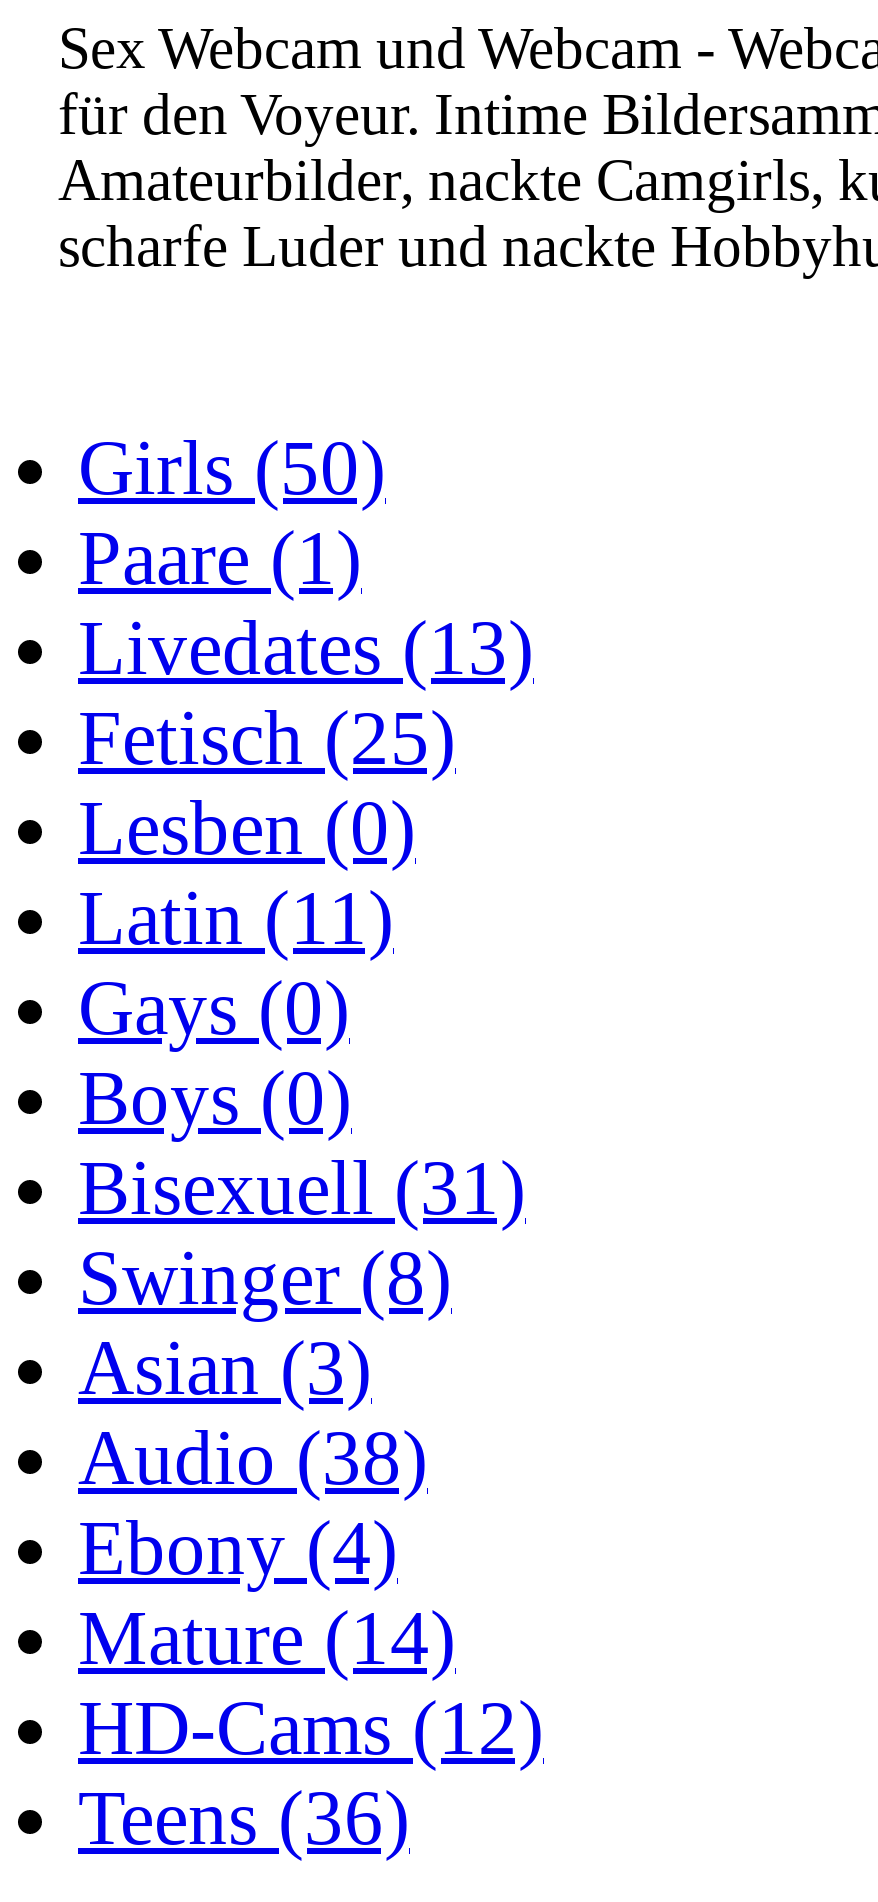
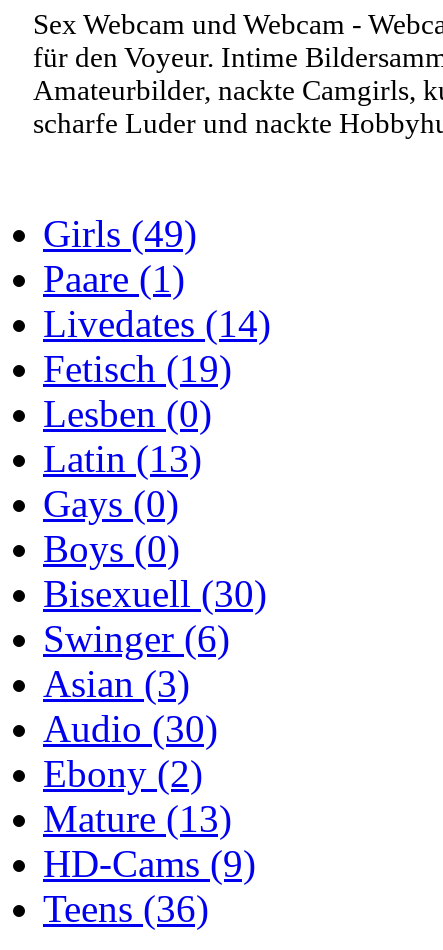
- Girls (50)
+ Girls (49)

- Livedates (13)
+ Livedates (14)

- Fetisch (25)
+ Fetisch (19)

- Latin (11)
+ Latin (13)

- Bisexuell (31)
+ Bisexuell (30)

- Swinger (8)
+ Swinger (6)

- Audio (38)
+ Audio (30)

- Ebony (4)
+ Ebony (2)

- Mature (14)
+ Mature (13)

- HD-Cams (12)
+ HD-Cams (9)
